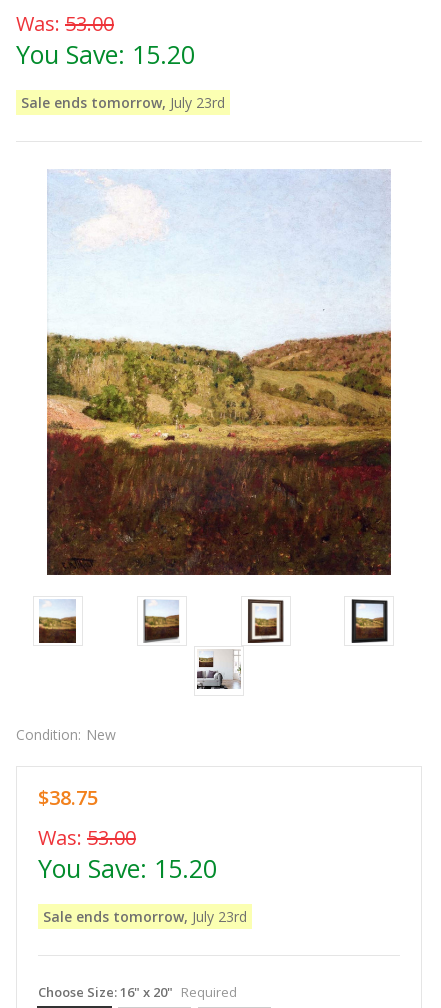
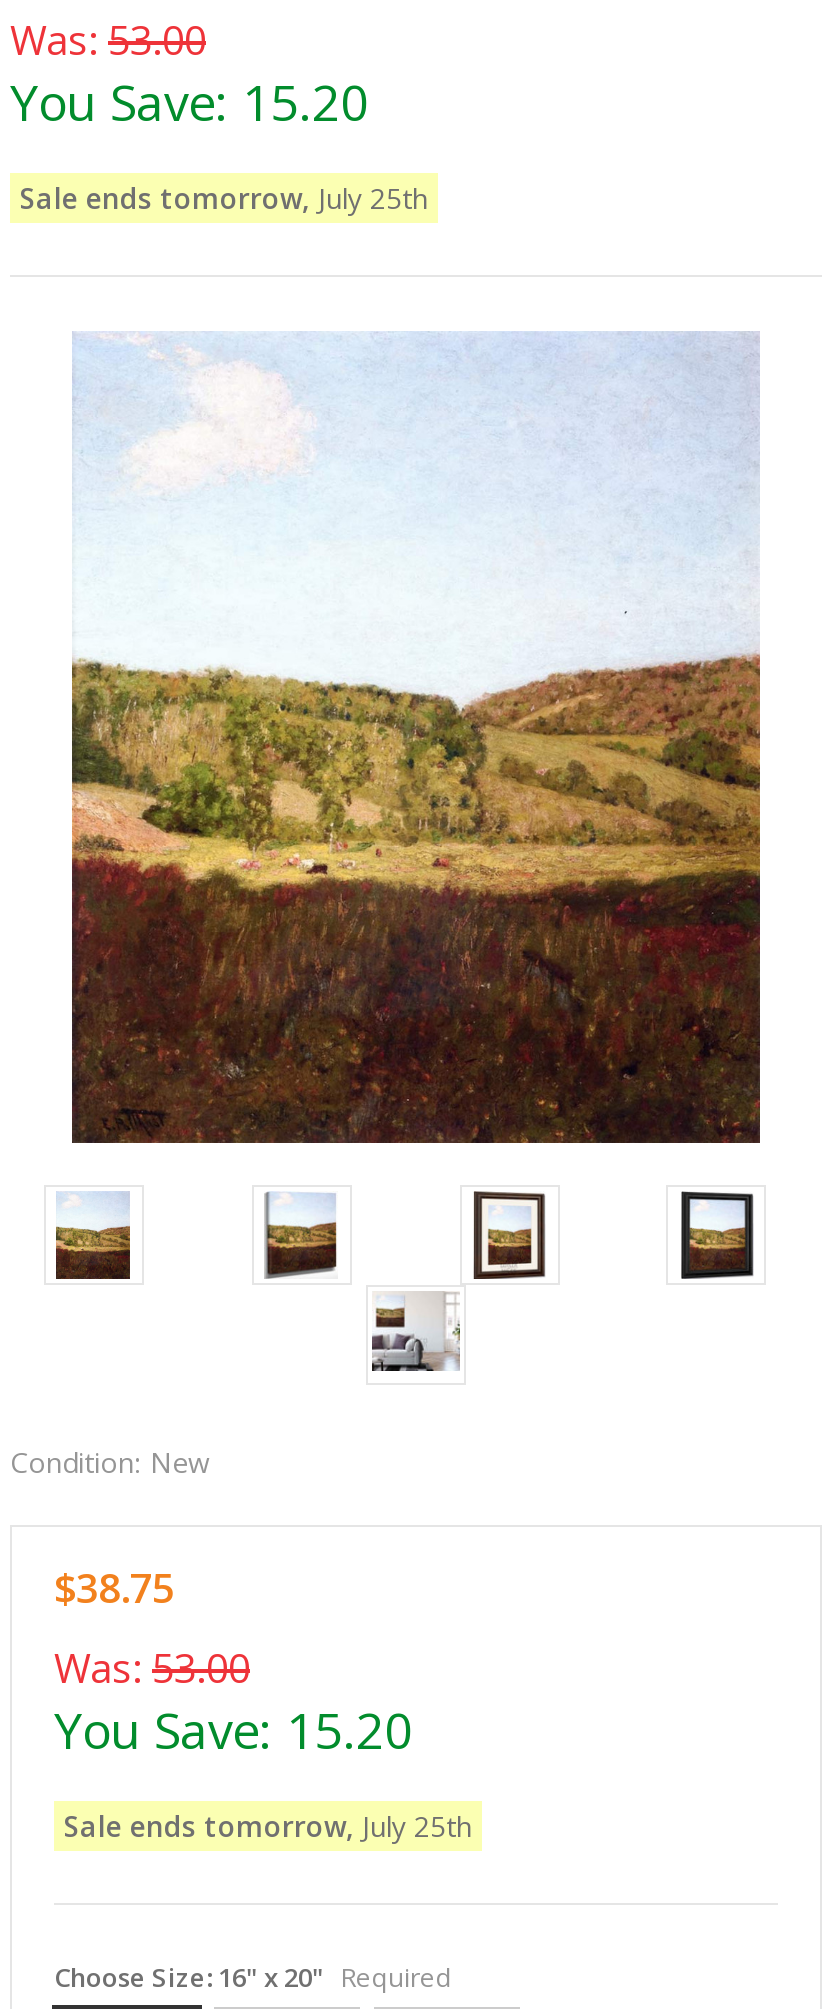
- Sale ends tomorrow, July 23rd
+ Sale ends tomorrow, July 25th

- Sale ends tomorrow, July 23rd
+ Sale ends tomorrow, July 25th
